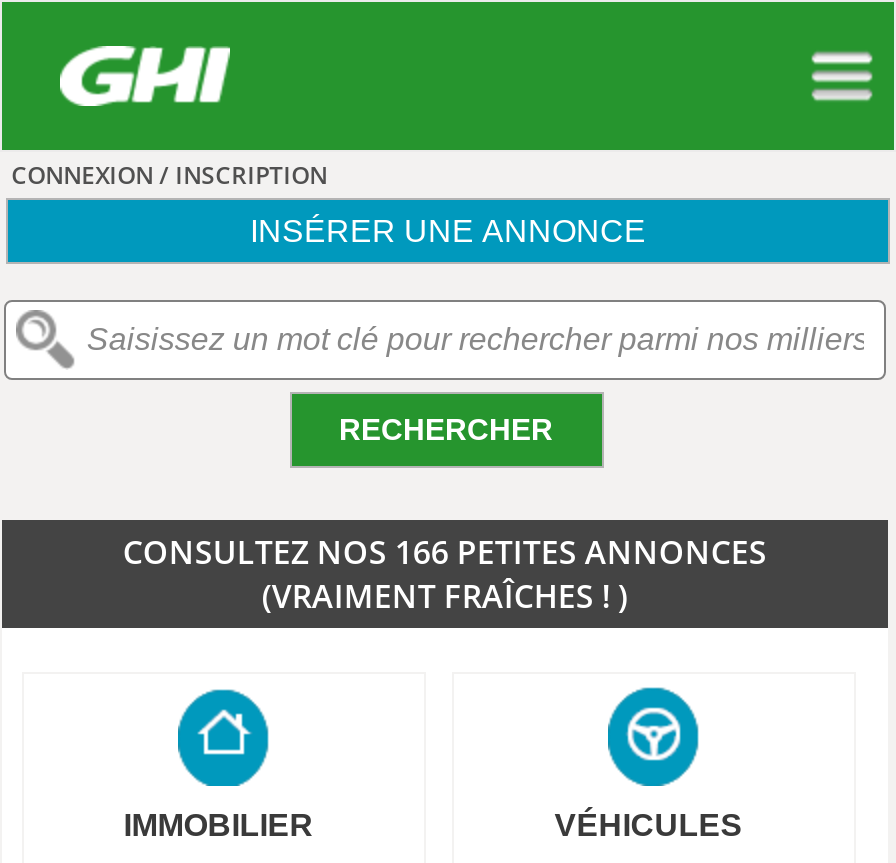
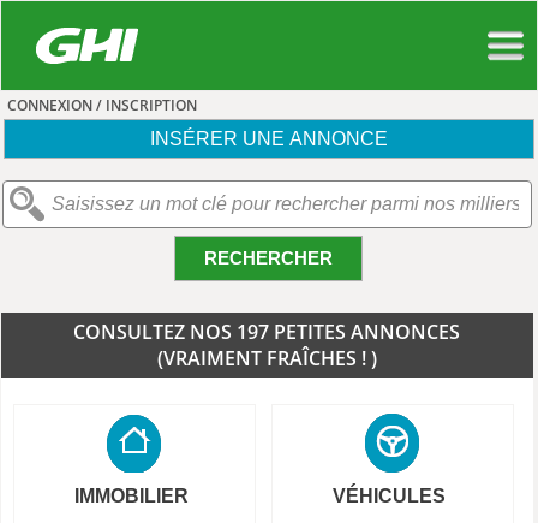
- CONSULTEZ NOS 166 PETITES ANNONCES
+ CONSULTEZ NOS 197 PETITES ANNONCES
